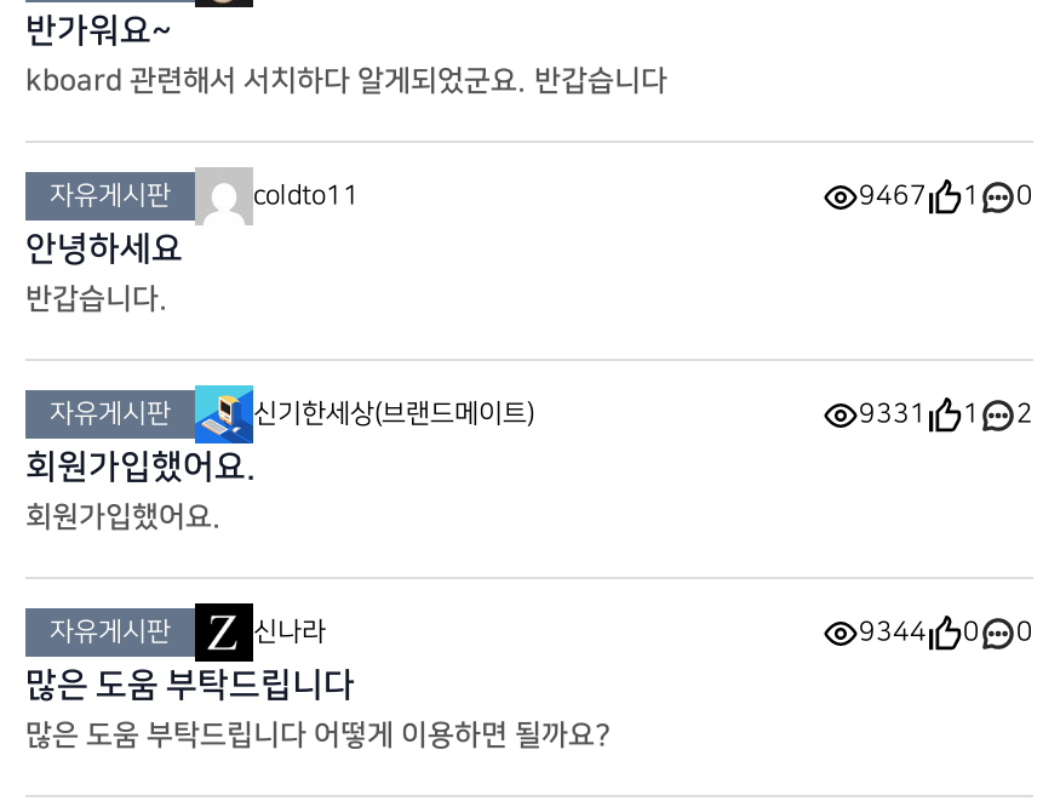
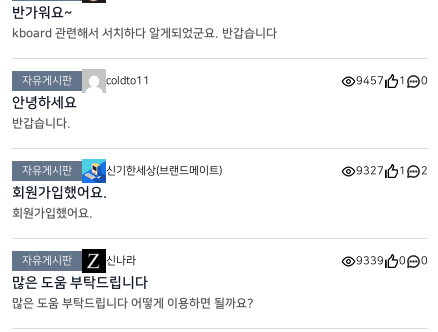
- 9467 1 0
+ 9457 1 0

- 9331 1 2
+ 9327 1 2

- 9344
+ 9339
